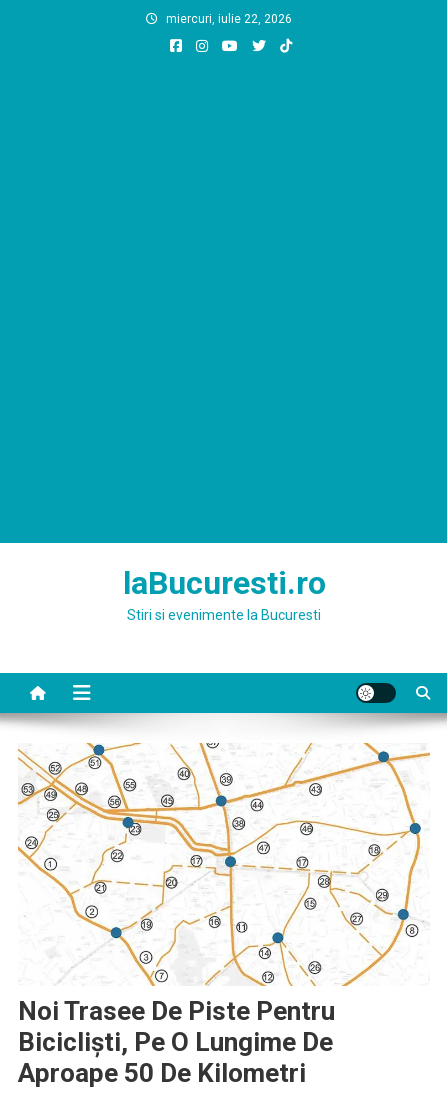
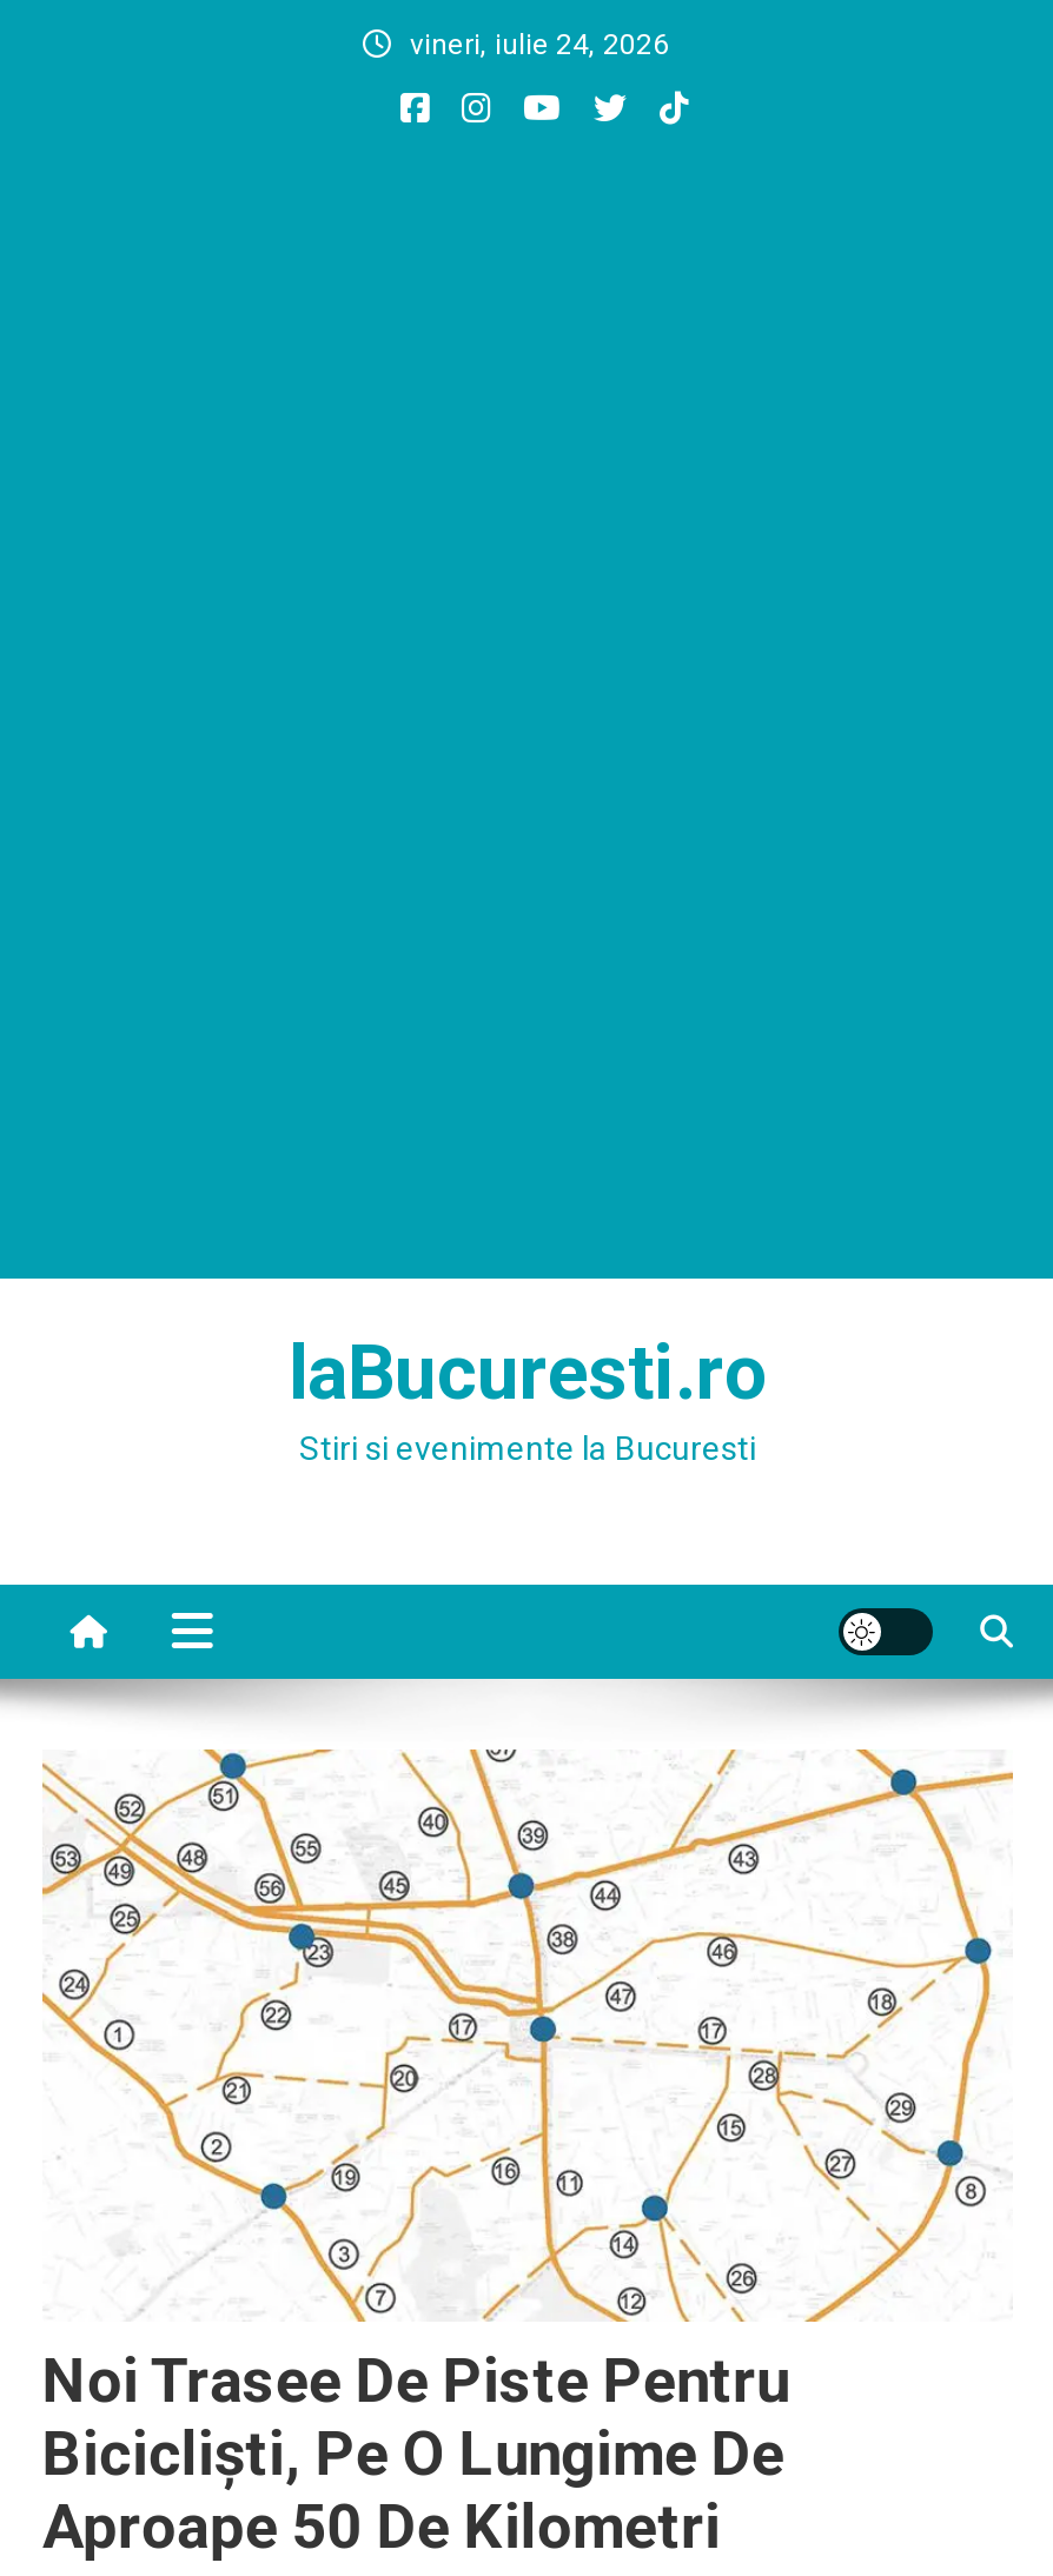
- miercuri, iulie 22, 2026
+ vineri, iulie 24, 2026
